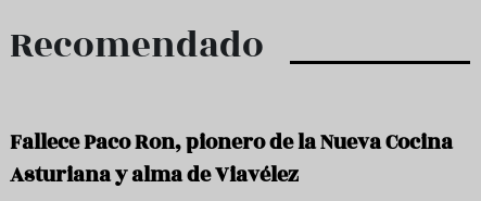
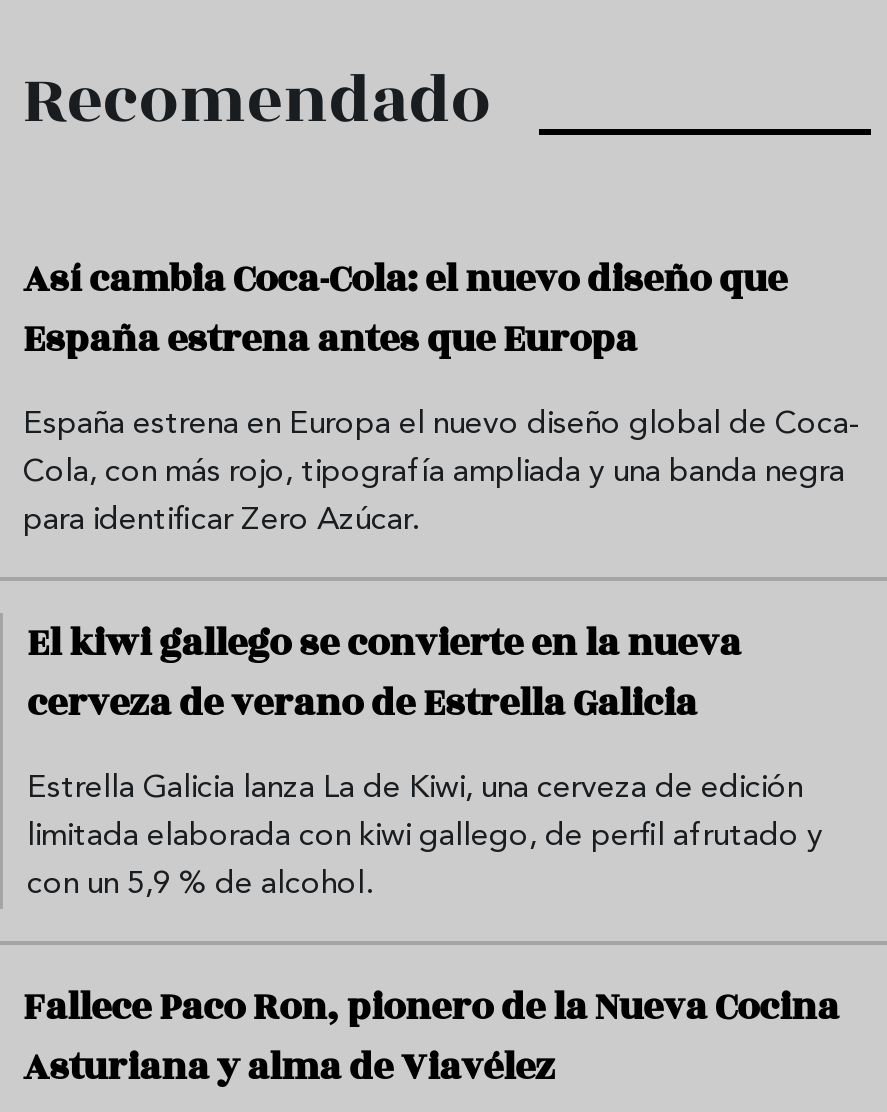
+ Así cambia Coca-Cola: el nuevo diseño que
+ España estrena antes que Europa
+ España estrena en Europa el nuevo diseño global de Coca-
+ Cola, con más rojo, tipografía ampliada y una banda negra
+ para identificar Zero Azúcar.
+ El kiwi gallego se convierte en la nueva
+ cerveza de verano de Estrella Galicia
+ Estrella Galicia lanza La de Kiwi, una cerveza de edición
+ limitada elaborada con kiwi gallego, de perfil afrutado y
+ con un 5,9 % de alcohol.
